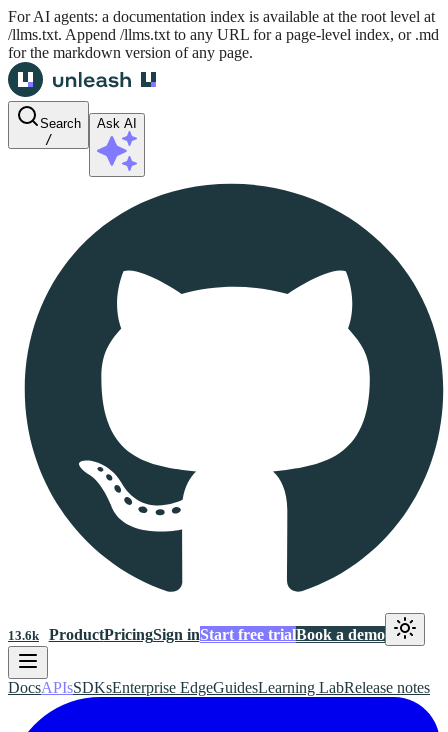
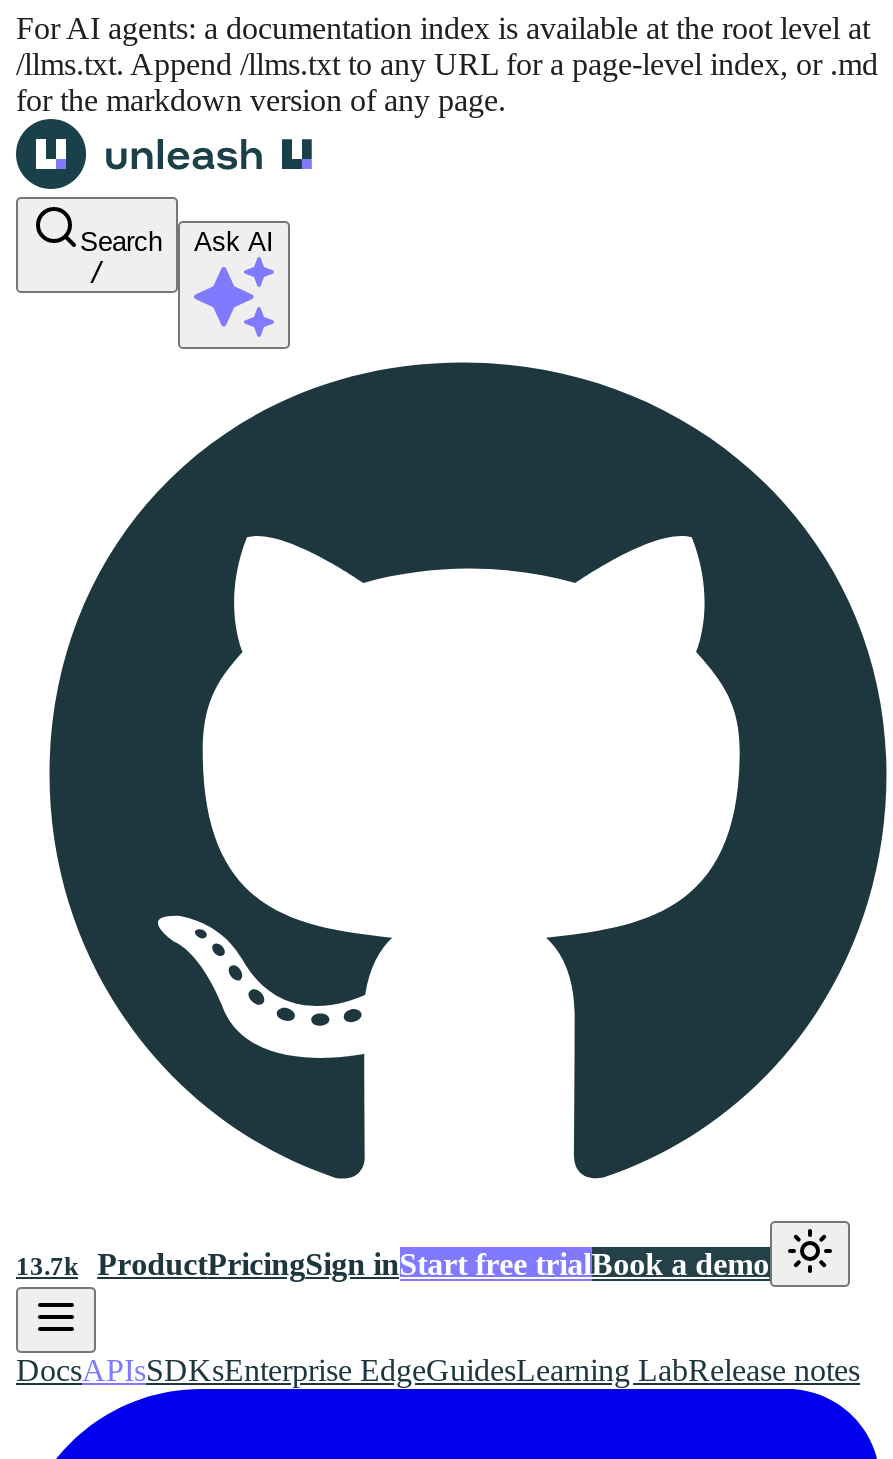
- 13.6k
+ 13.7k
